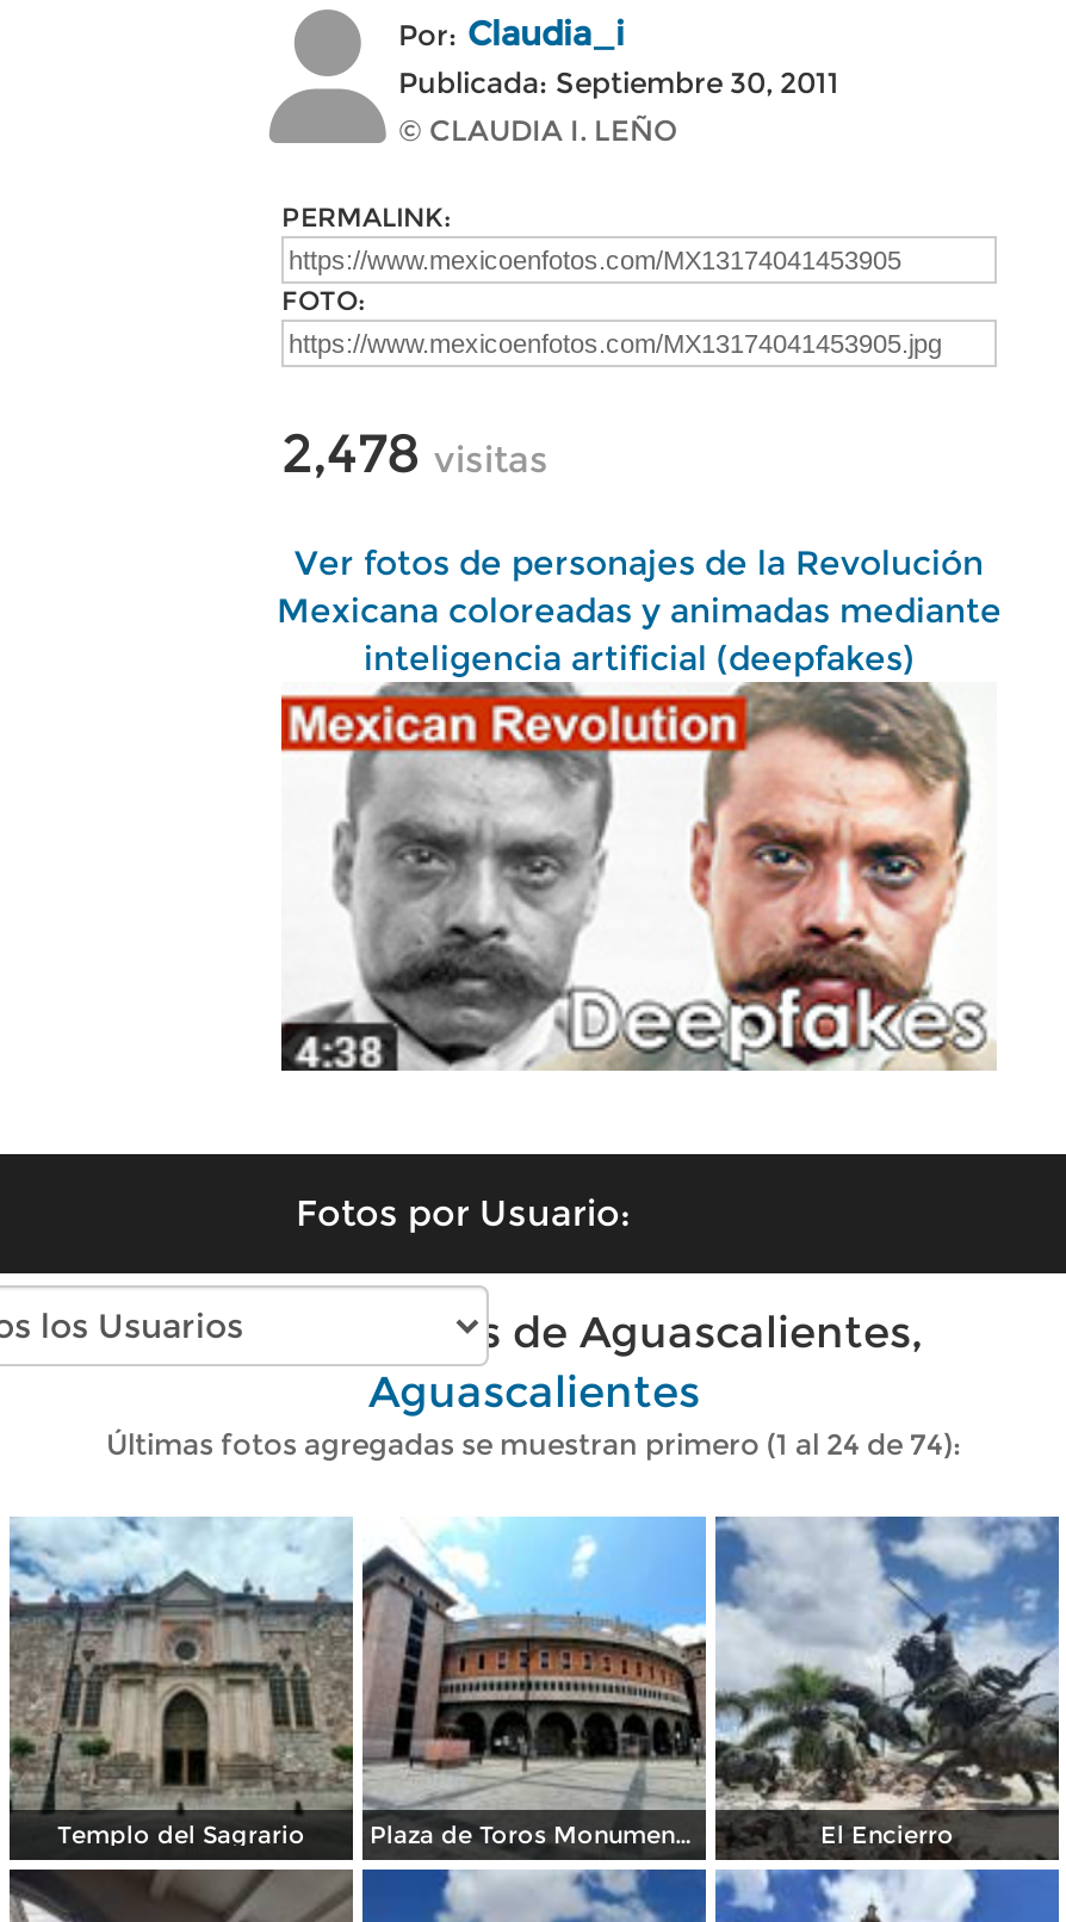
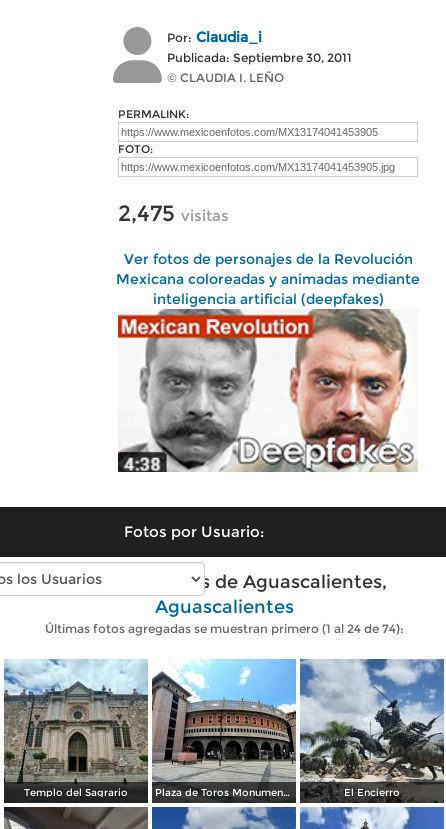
- 2,478 visitas
+ 2,475 visitas
